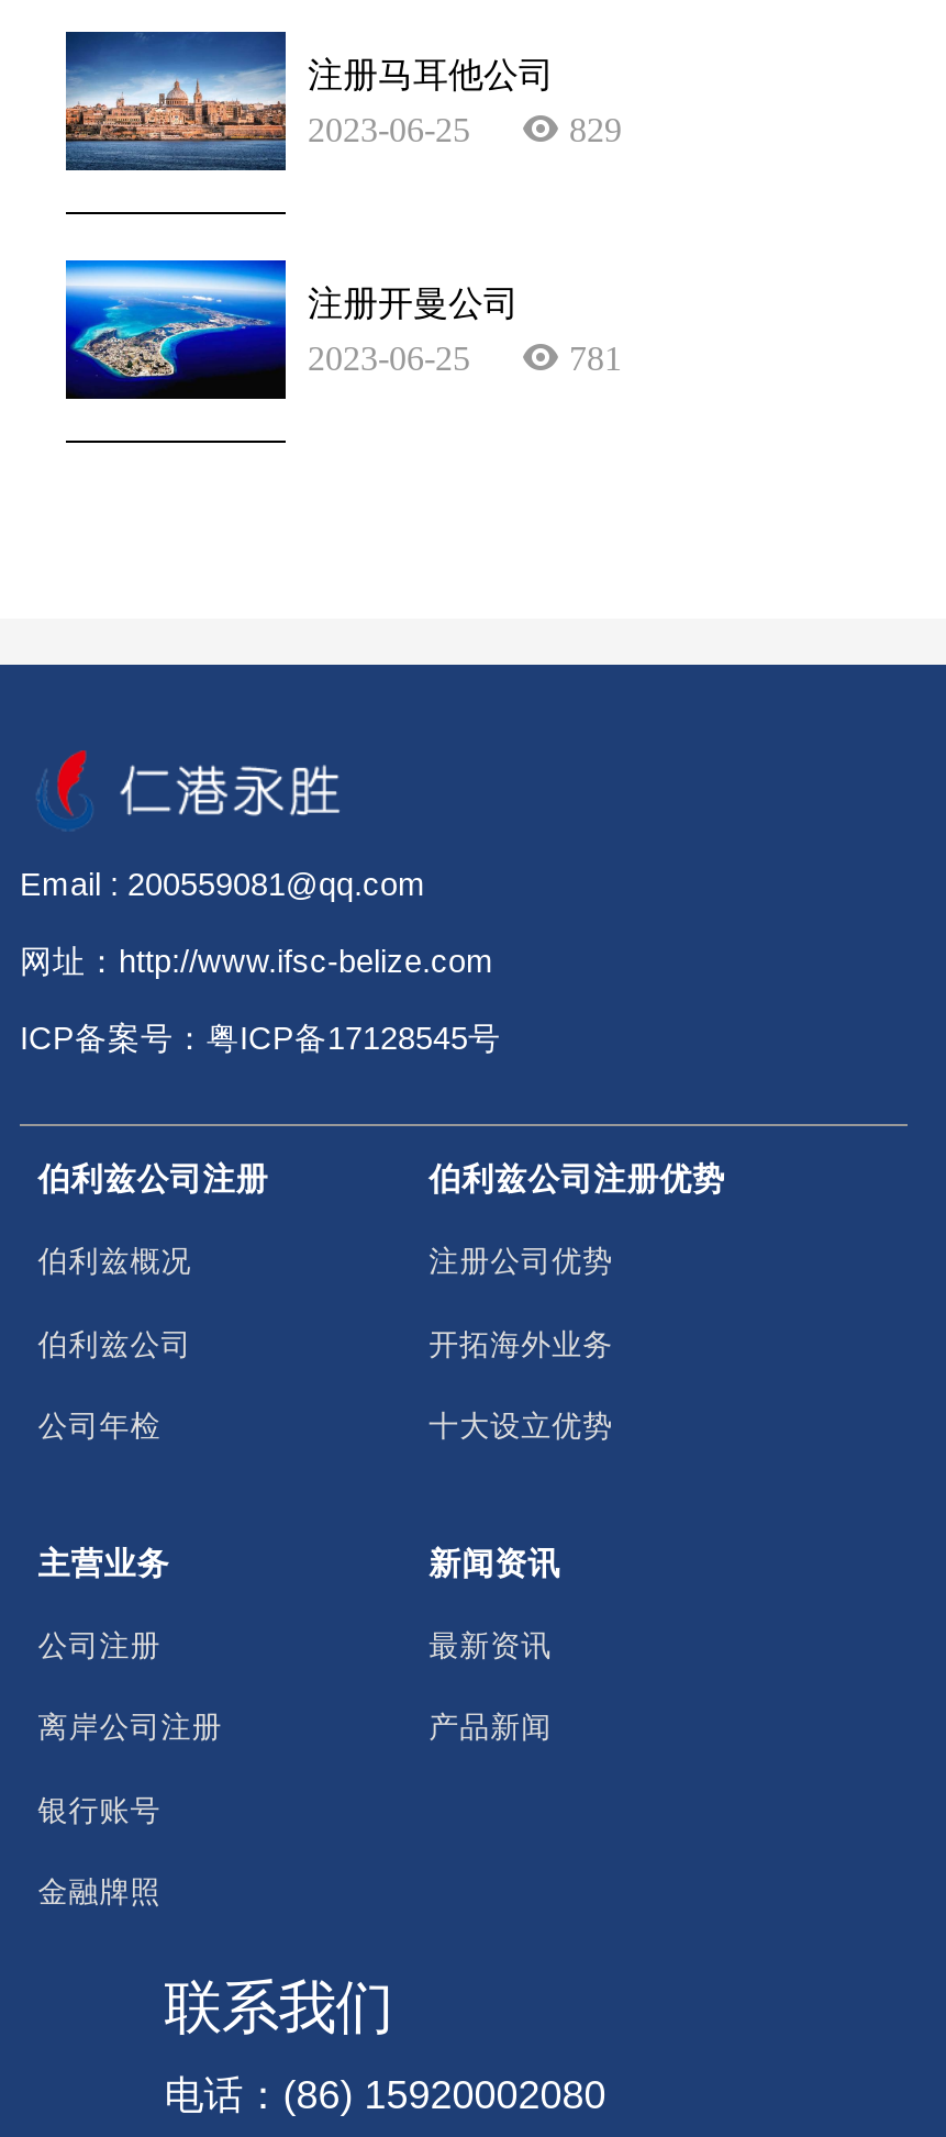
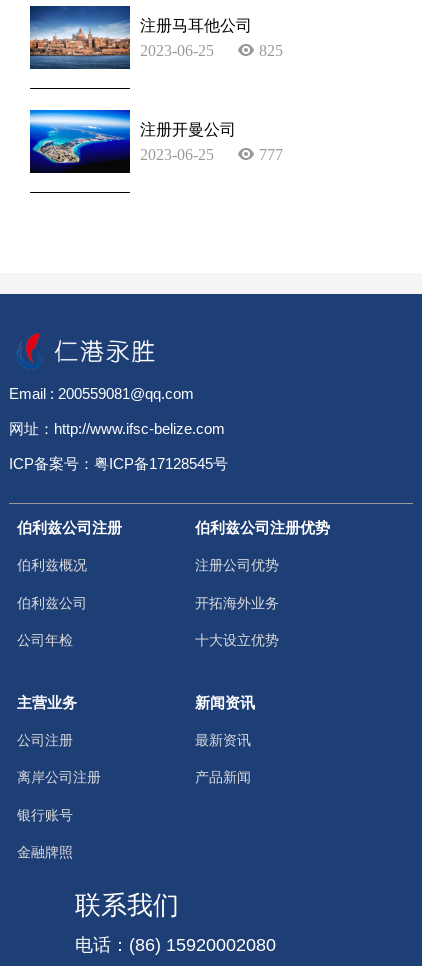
- 829
+ 825

- 781
+ 777
